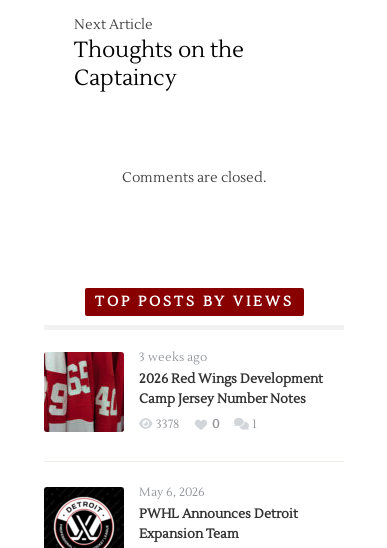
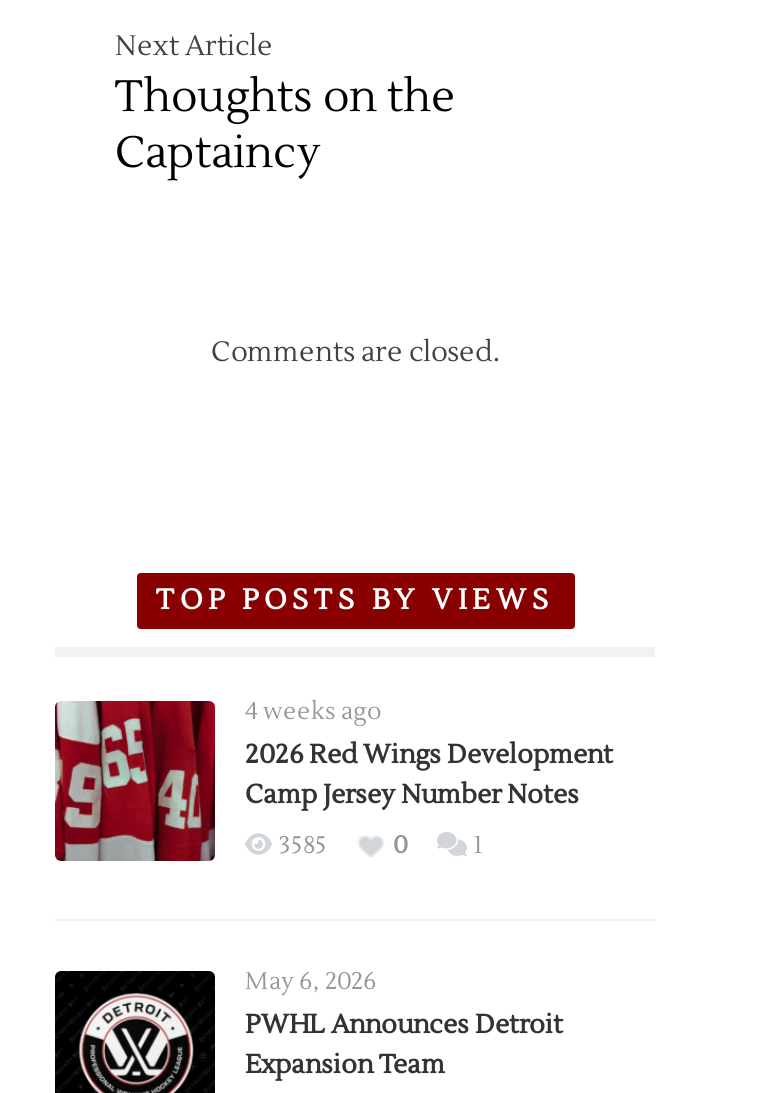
- 3 weeks ago
+ 4 weeks ago

- 3378
+ 3585
